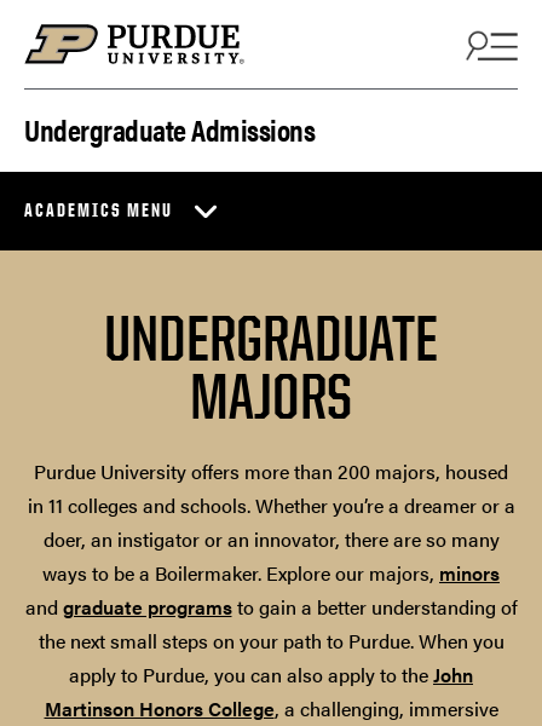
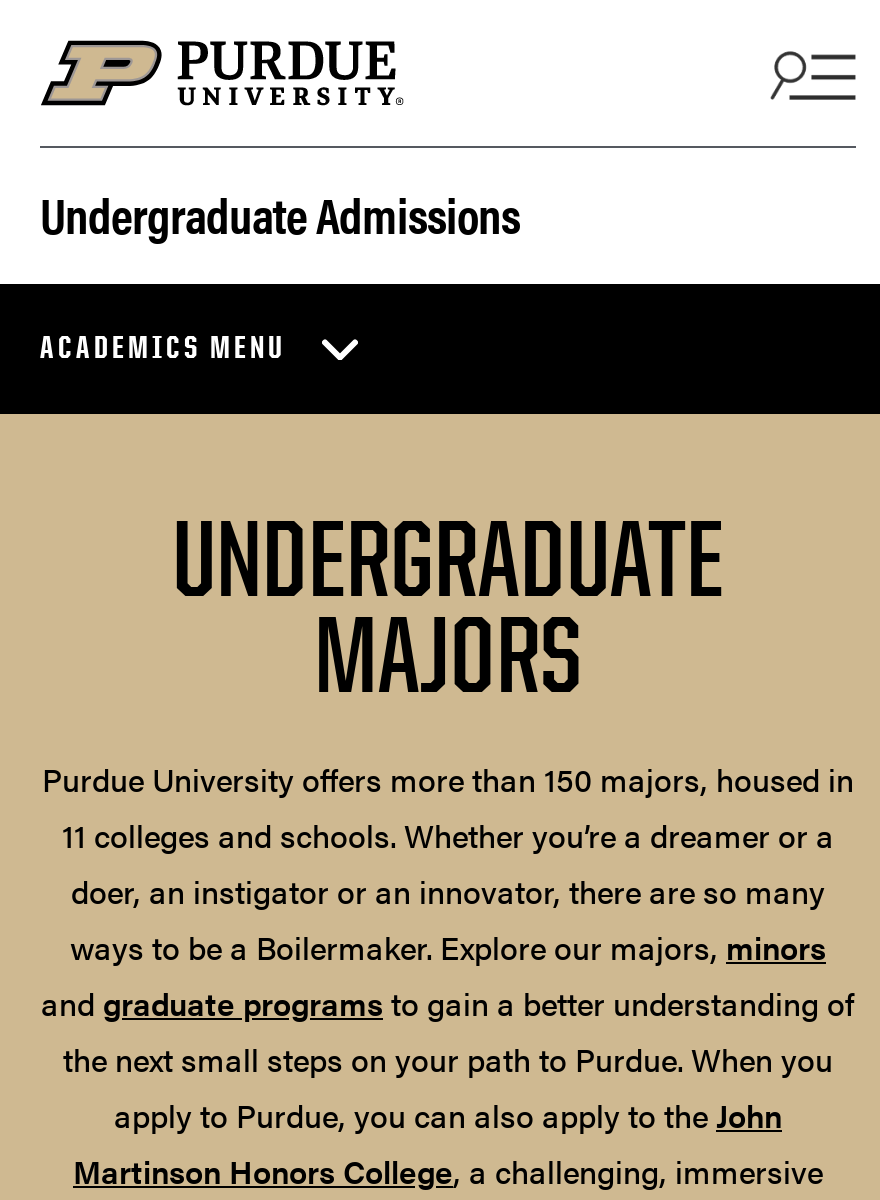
- Purdue University offers more than 200 majors, housed
- in 11 colleges and schools. Whether you’re a dreamer or a
+ Purdue University offers more than 150 majors, housed in
+ 11 colleges and schools. Whether you’re a dreamer or a
